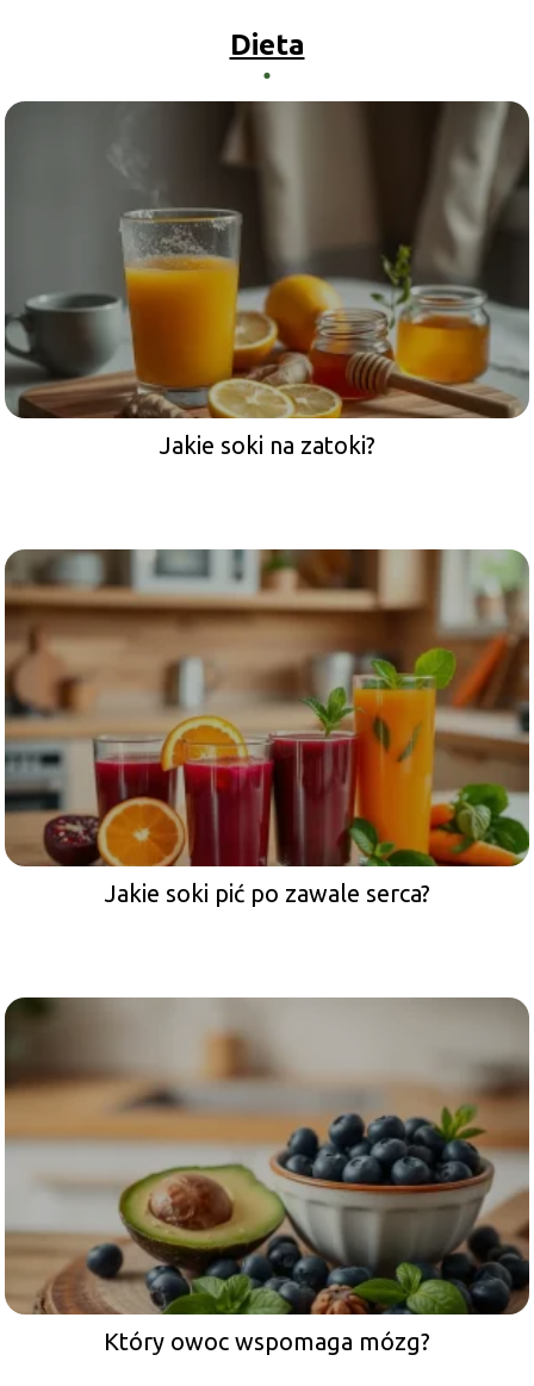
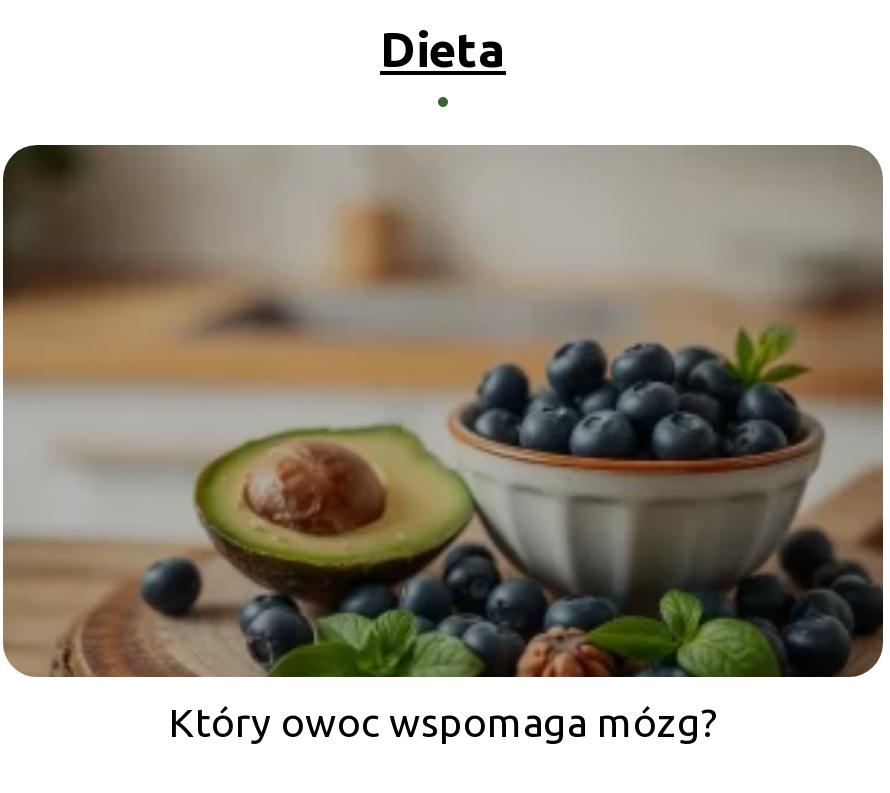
- [image]
- Jakie soki na zatoki?

- [image]
- Jakie soki pić po zawale serca?
